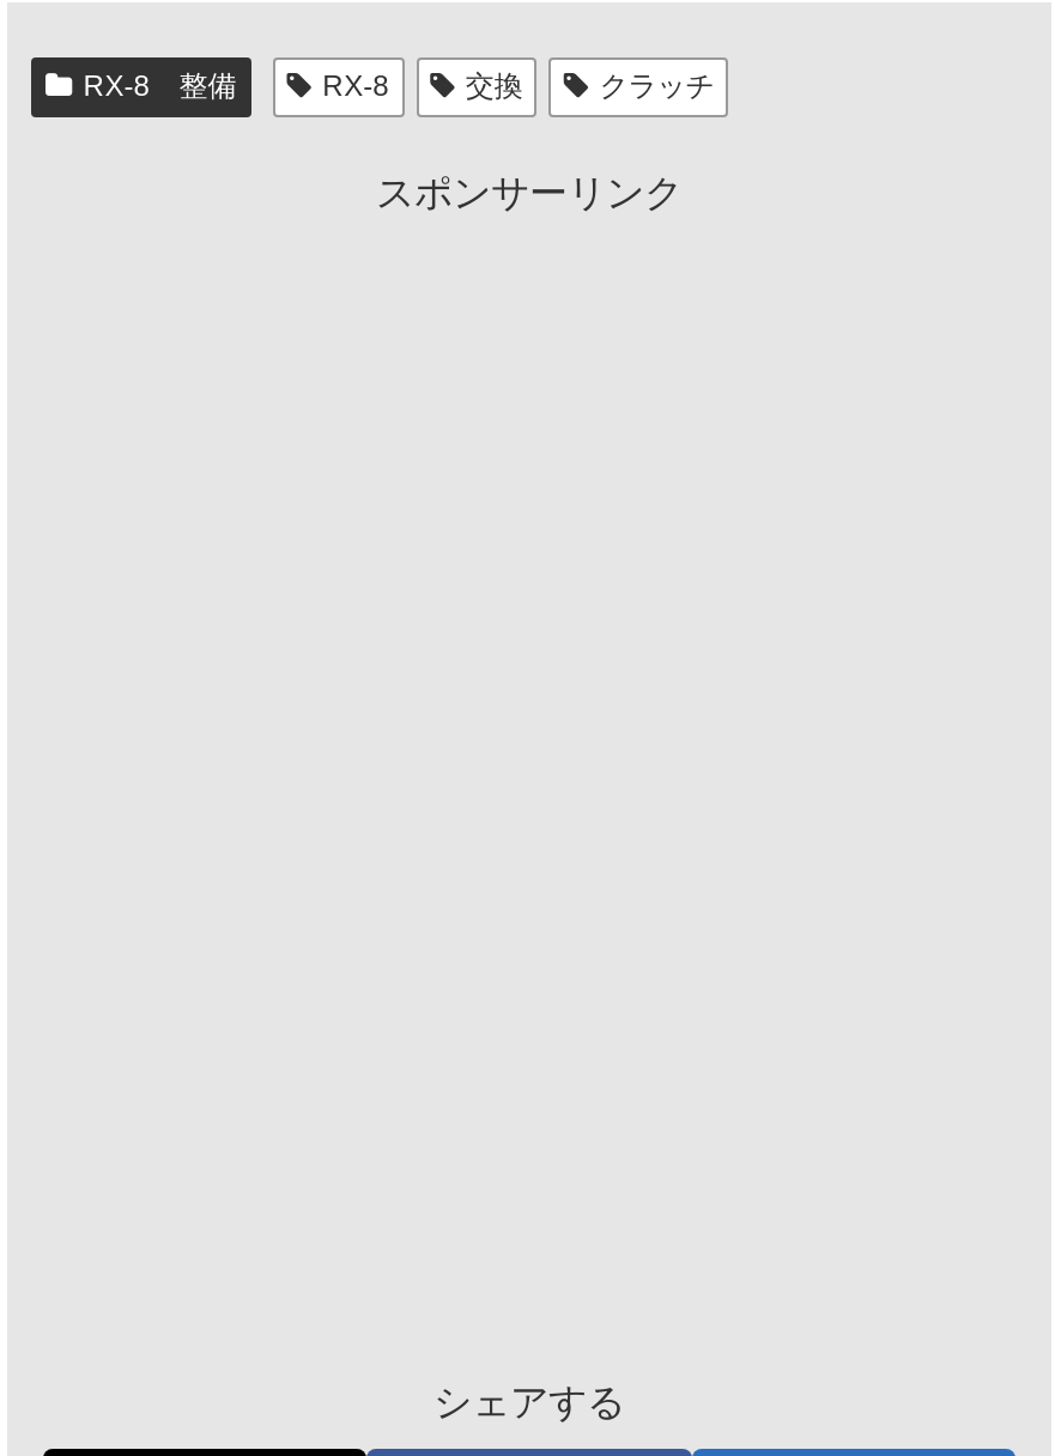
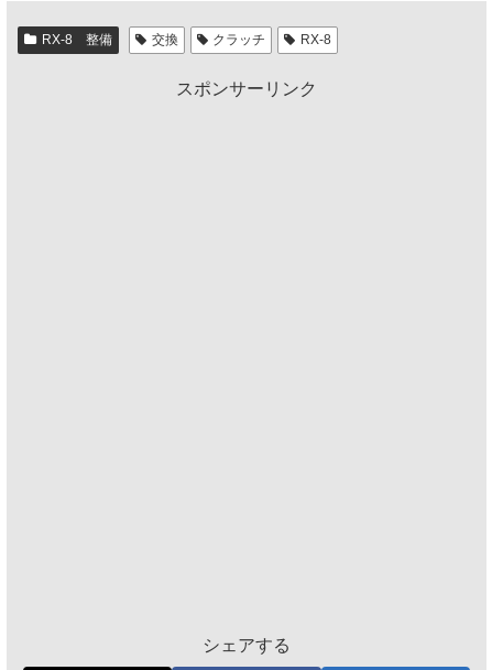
- RX-8

+ RX-8
